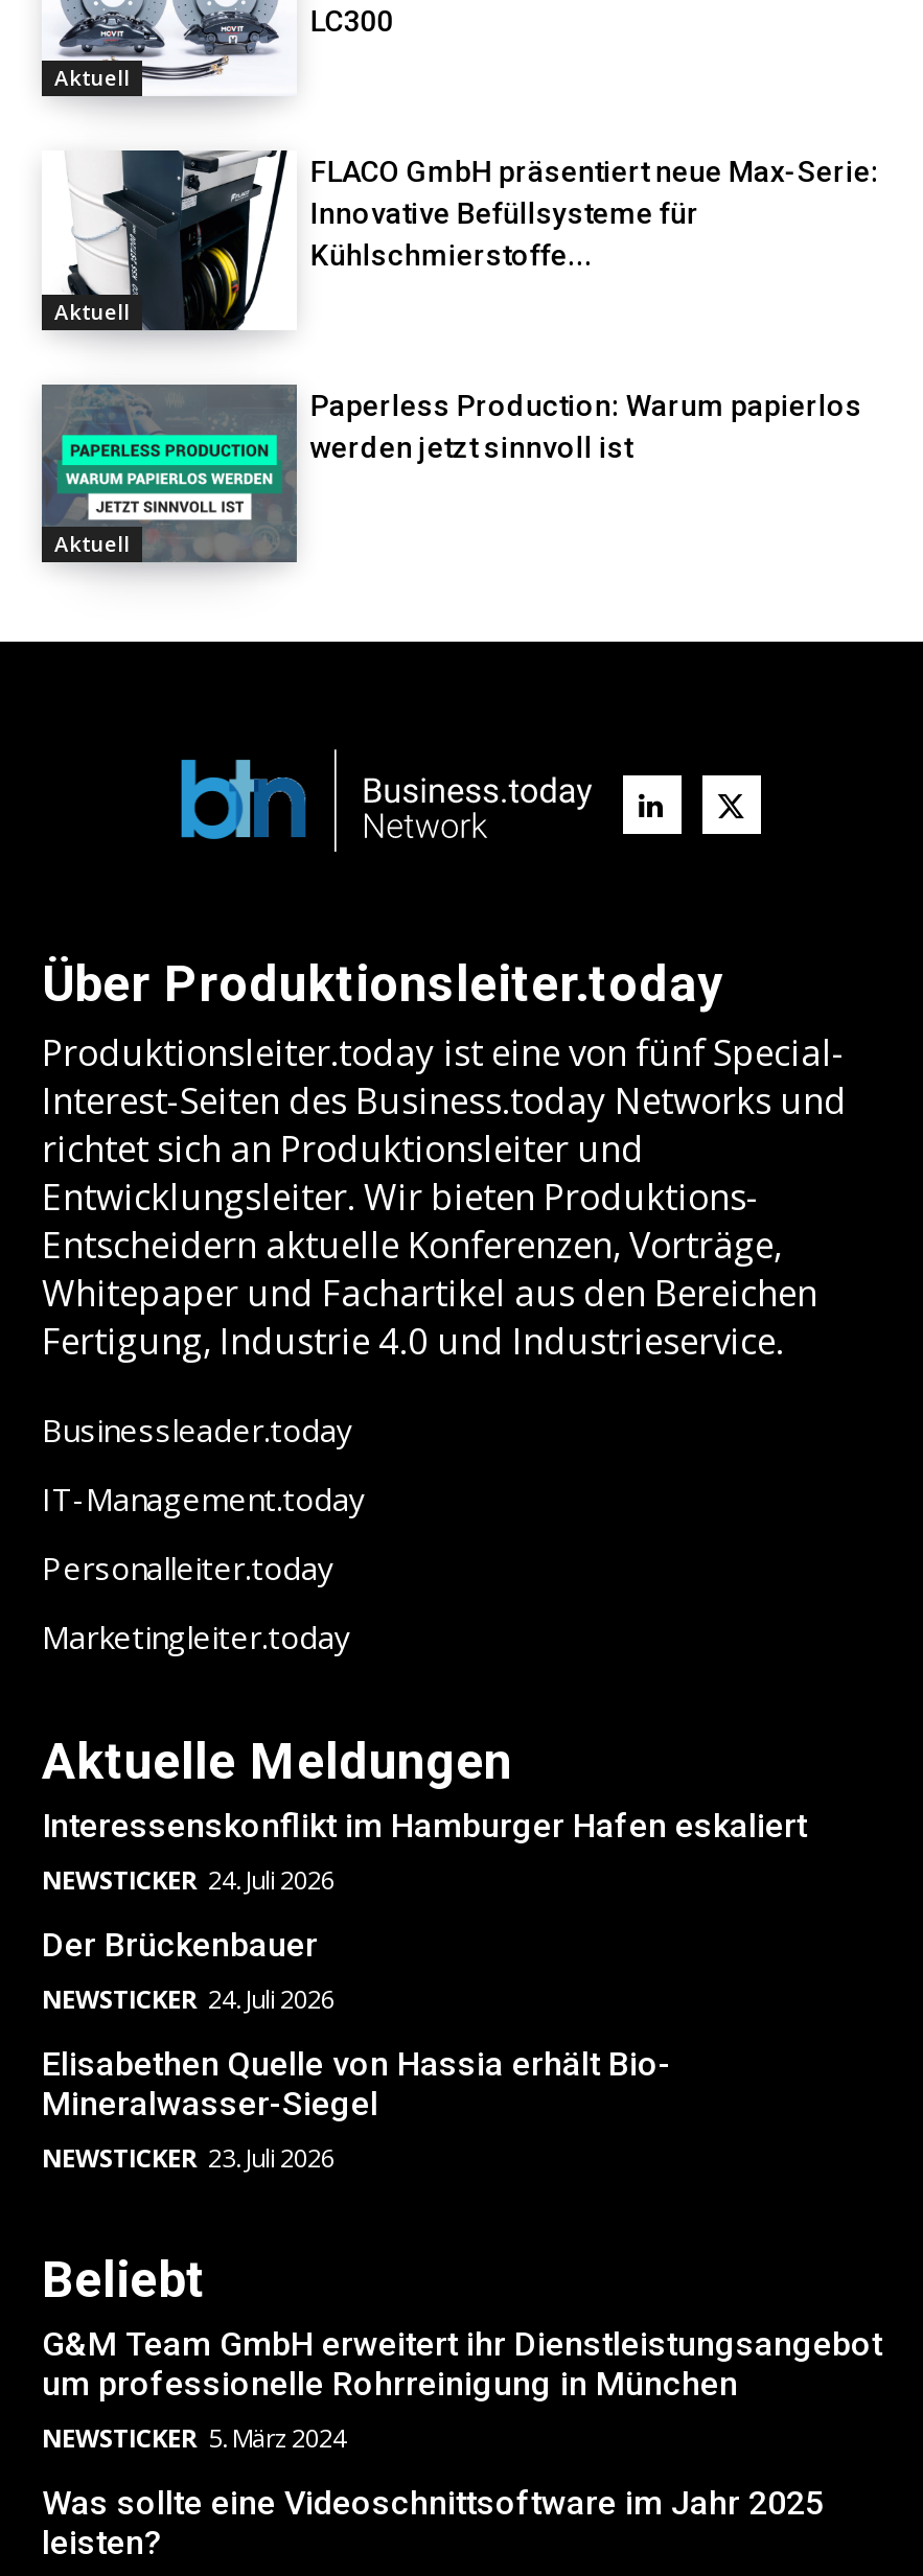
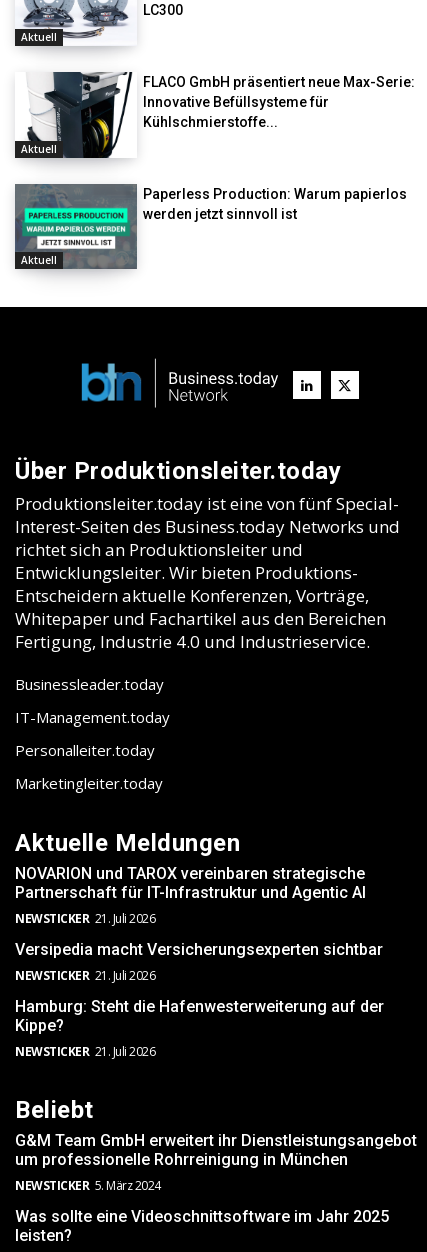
- Interessenskonflikt im Hamburger Hafen eskaliert
- NEWSTICKER 24. Juli 2026
+ NOVARION und TAROX vereinbaren strategische
+ Partnerschaft für IT-Infrastruktur und Agentic AI
+ NEWSTICKER 21. Juli 2026

- Der Brückenbauer
- NEWSTICKER 24. Juli 2026
+ Versipedia macht Versicherungsexperten sichtbar
+ NEWSTICKER 21. Juli 2026

- Elisabethen Quelle von Hassia erhält Bio-
- Mineralwasser-Siegel
- NEWSTICKER 23. Juli 2026
+ Hamburg: Steht die Hafenwesterweiterung auf der
+ Kippe?
+ NEWSTICKER 21. Juli 2026
